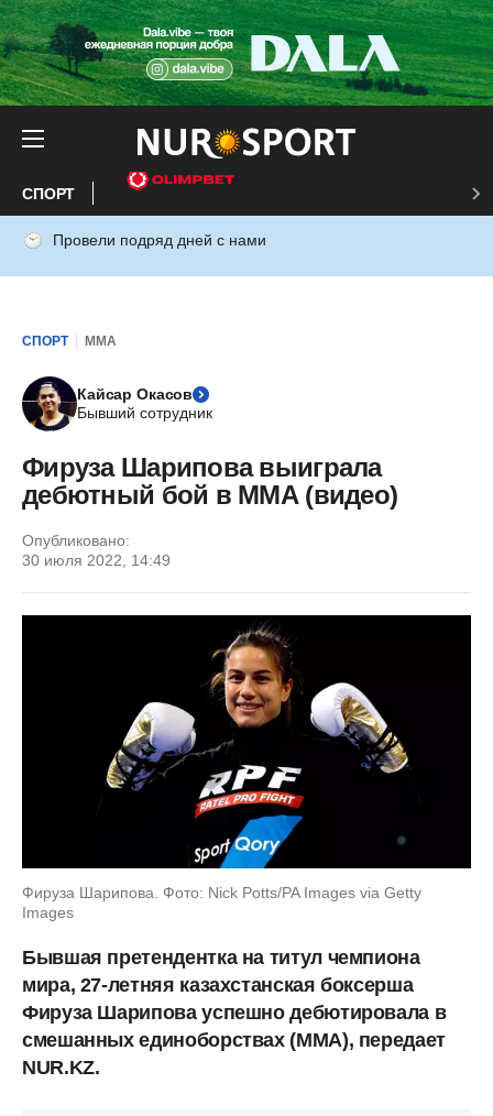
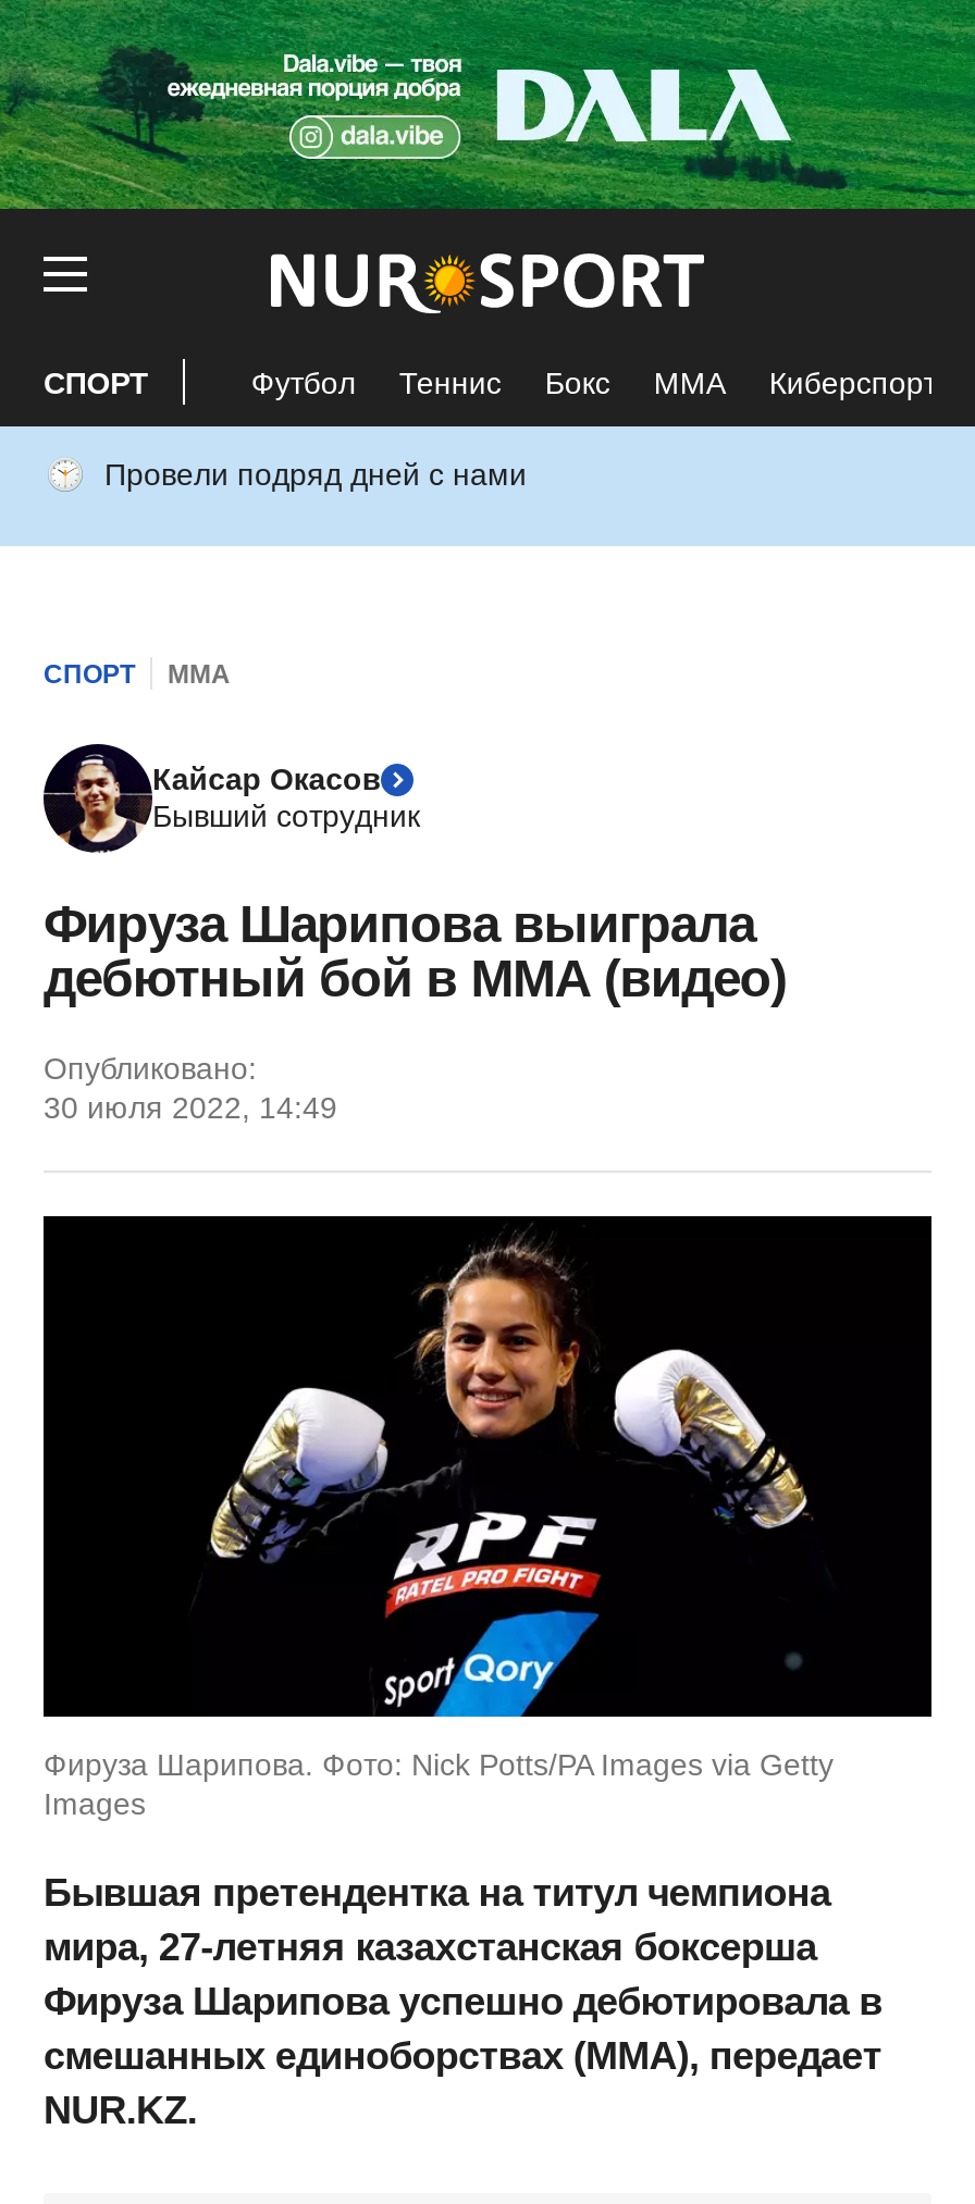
+ Футбол
+ Теннис
+ Бокс
+ ММА
+ Киберспорт
